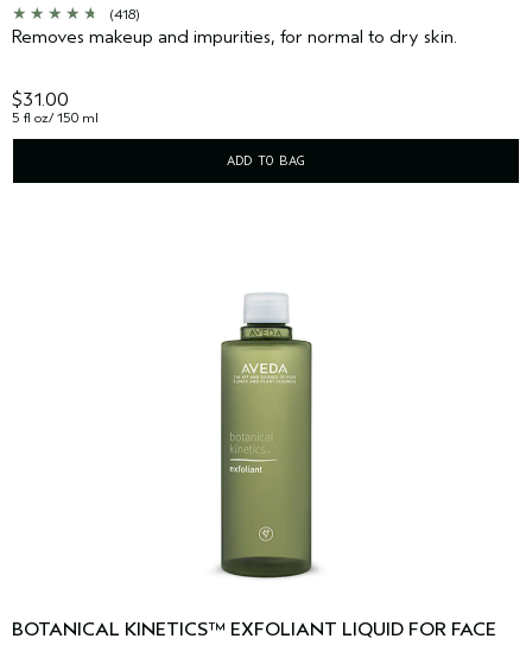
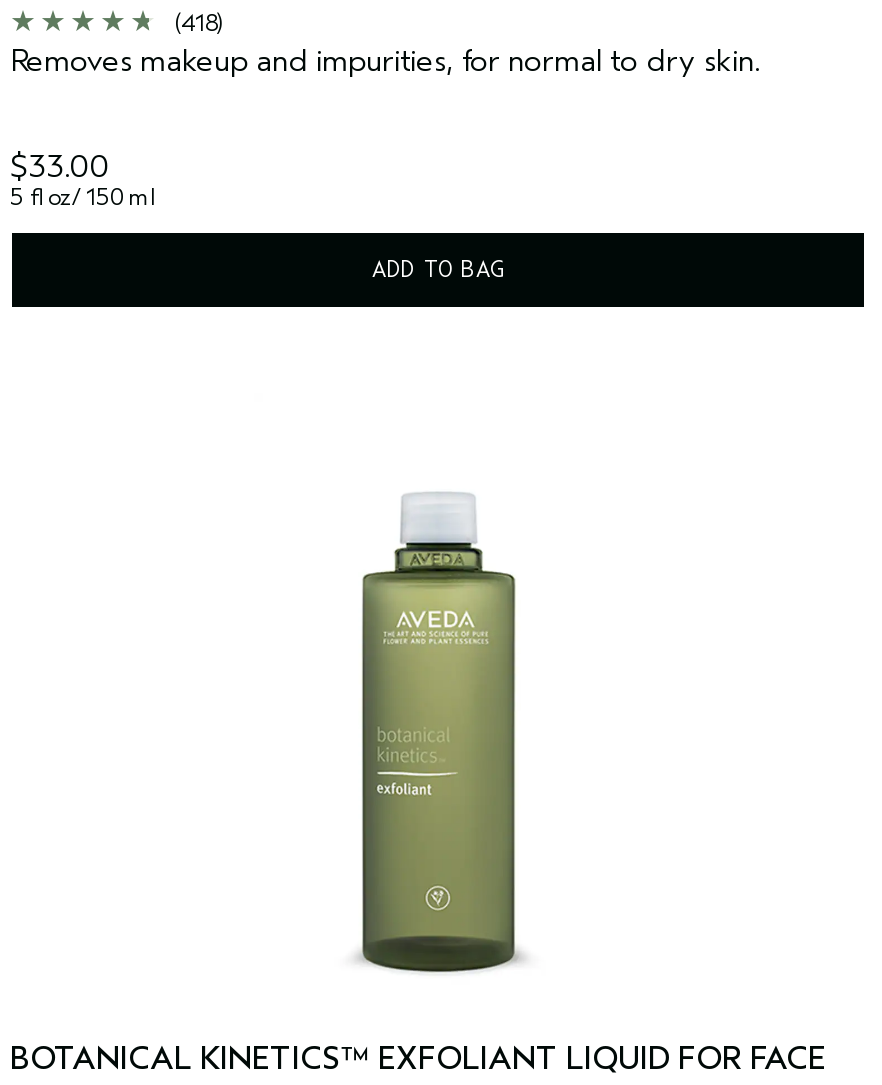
- $31.00
+ $33.00
